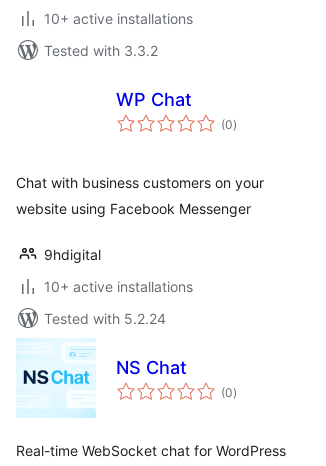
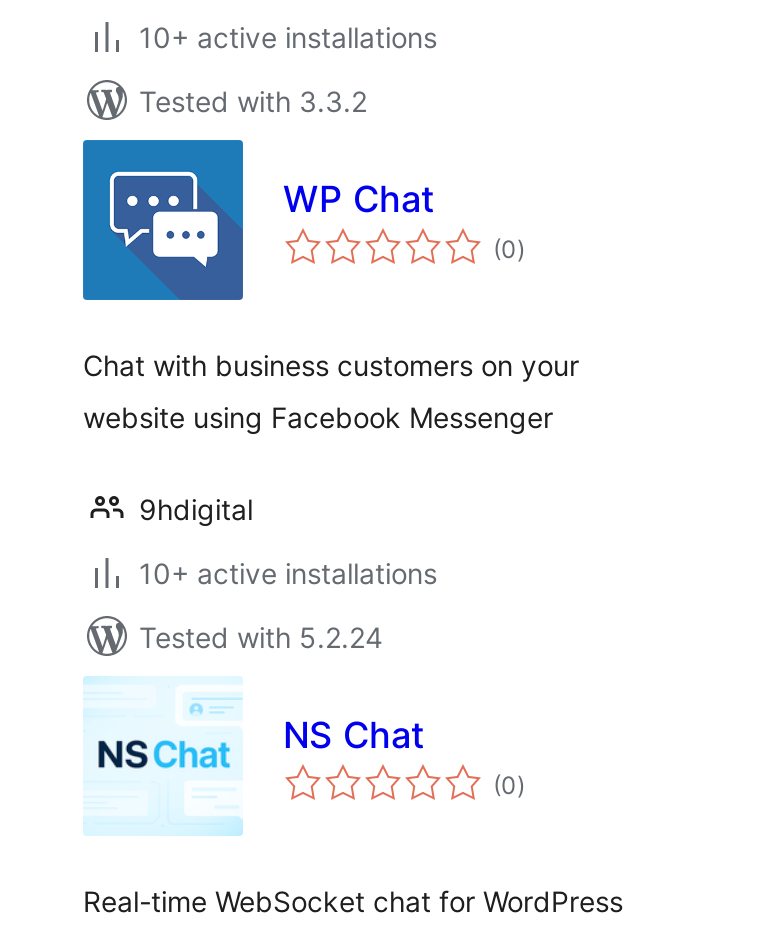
+ [image]
